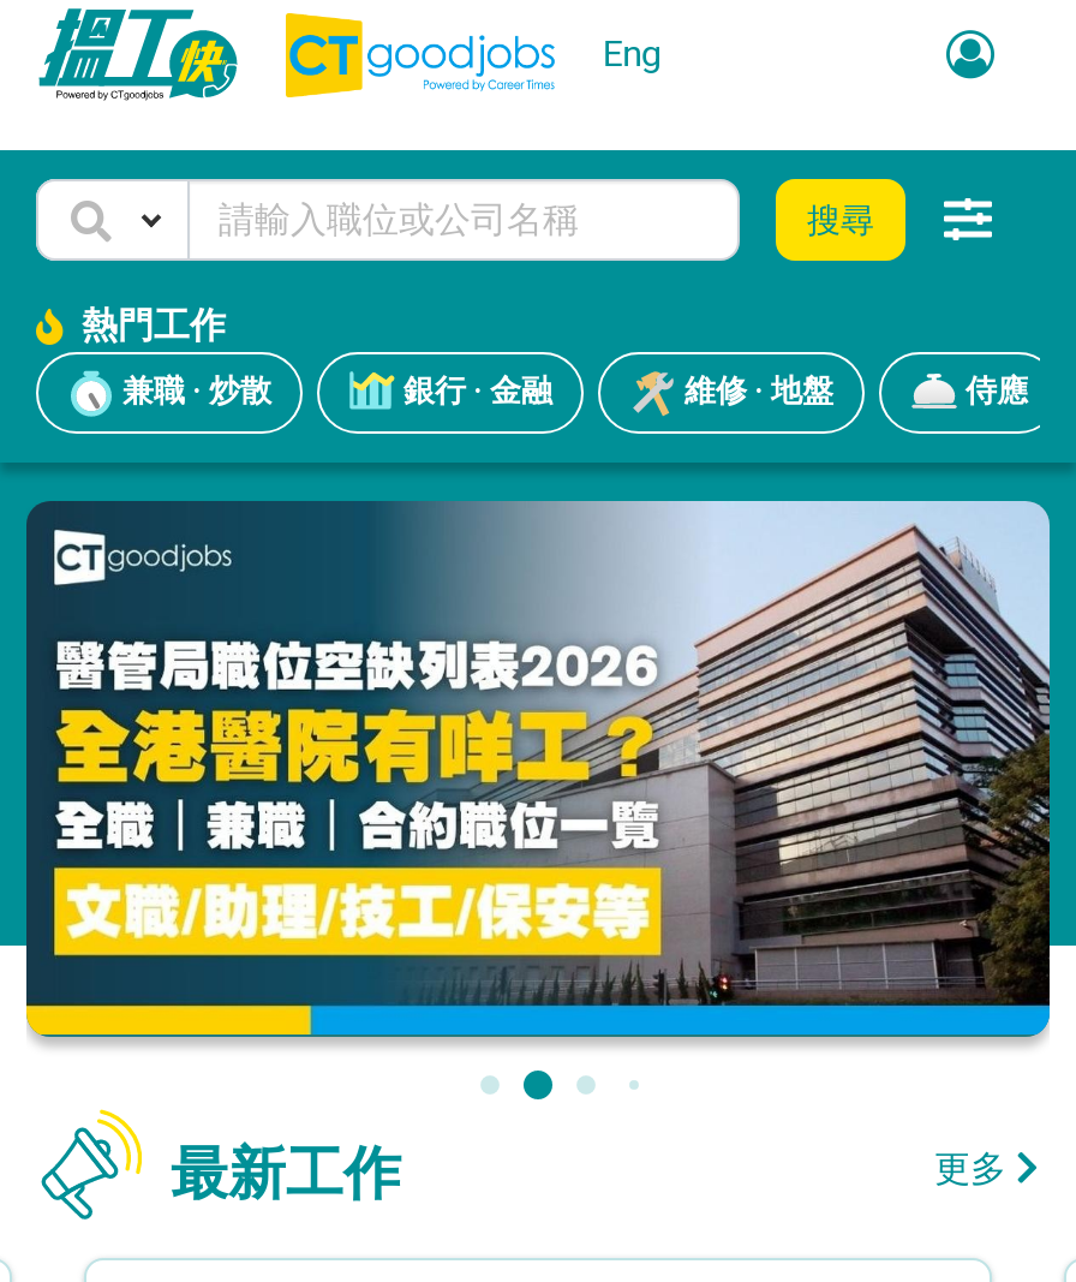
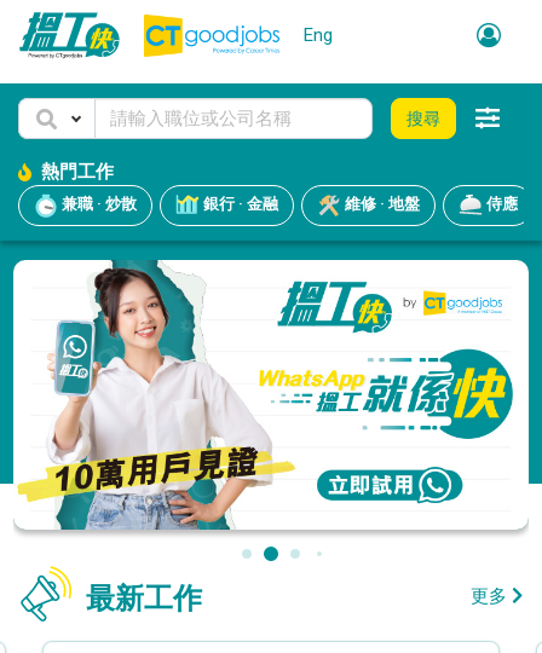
- [image]
+ [image]
